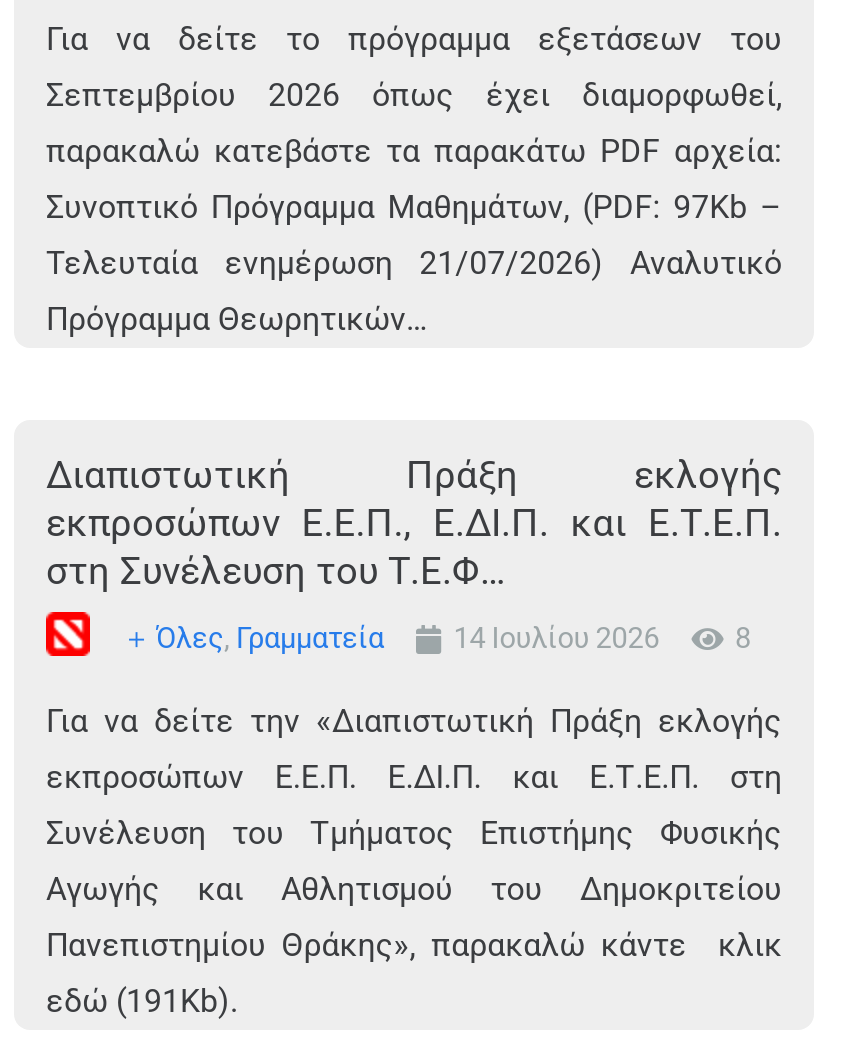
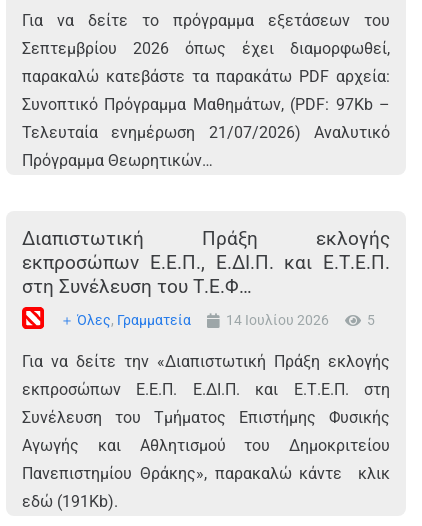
- 8
+ 5
